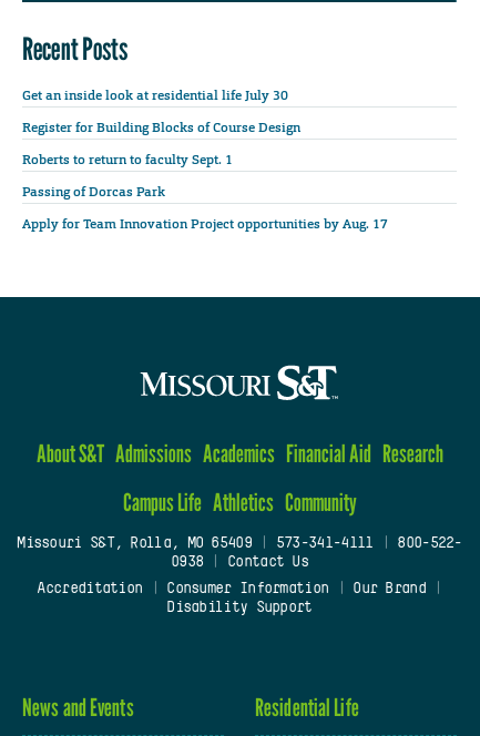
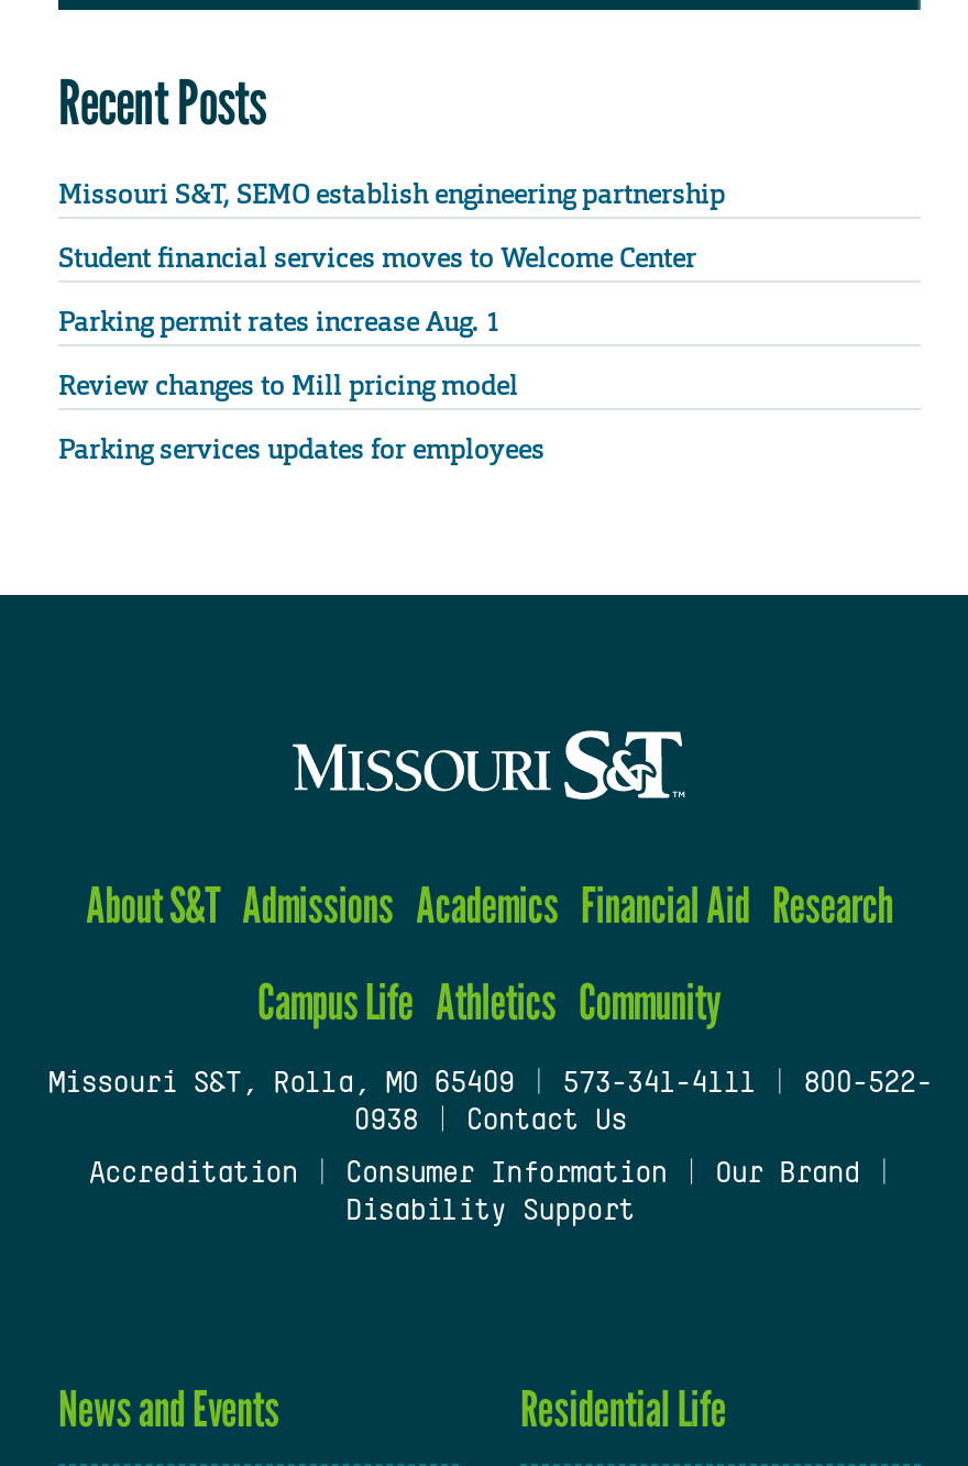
- Get an inside look at residential life July 30
+ Missouri S&T, SEMO establish engineering partnership

- Register for Building Blocks of Course Design
+ Student financial services moves to Welcome Center

- Roberts to return to faculty Sept. 1
+ Parking permit rates increase Aug. 1

- Passing of Dorcas Park
+ Review changes to Mill pricing model

- Apply for Team Innovation Project opportunities by Aug. 17
+ Parking services updates for employees
